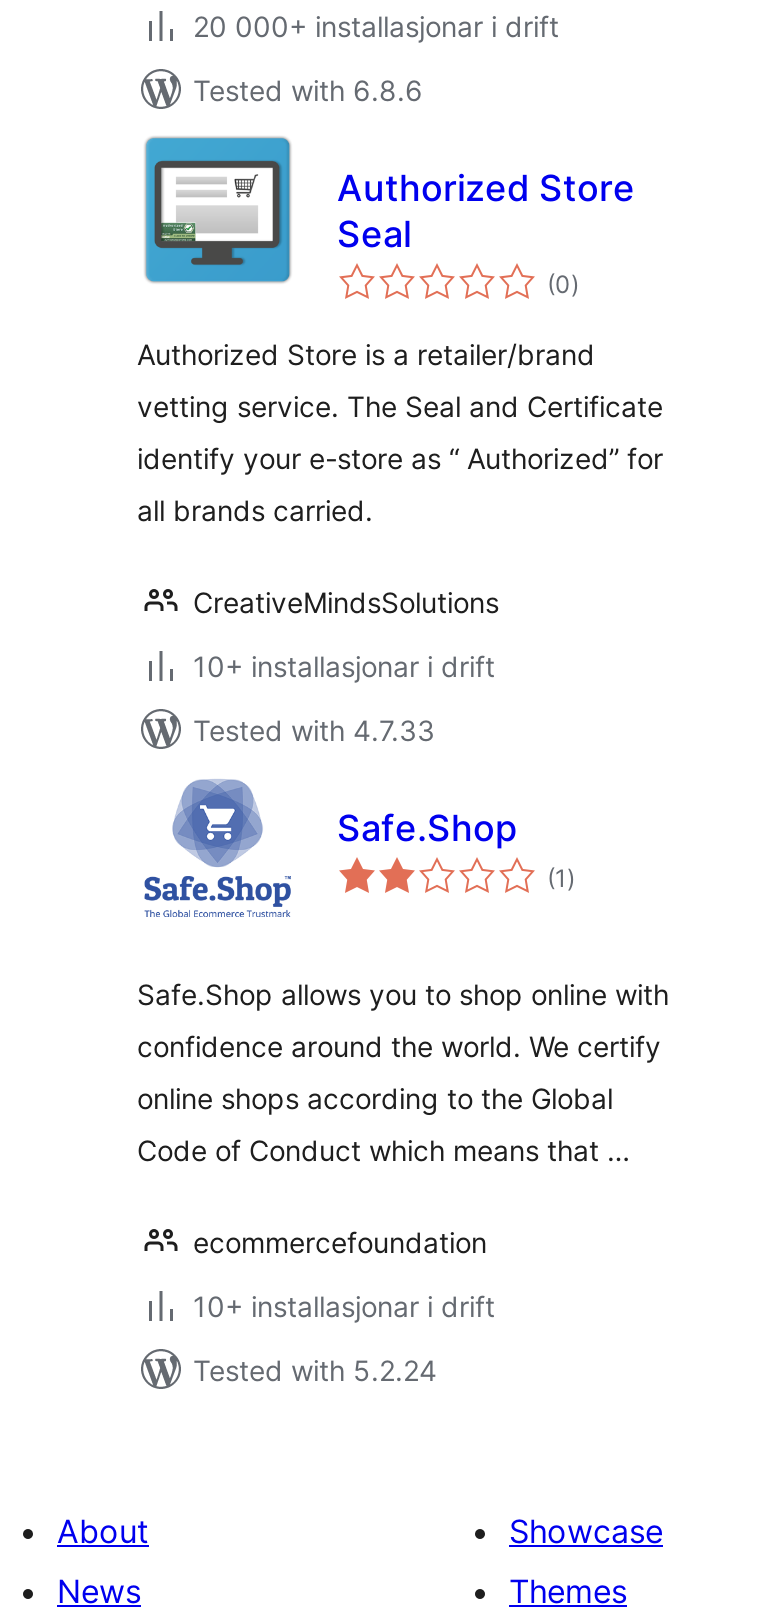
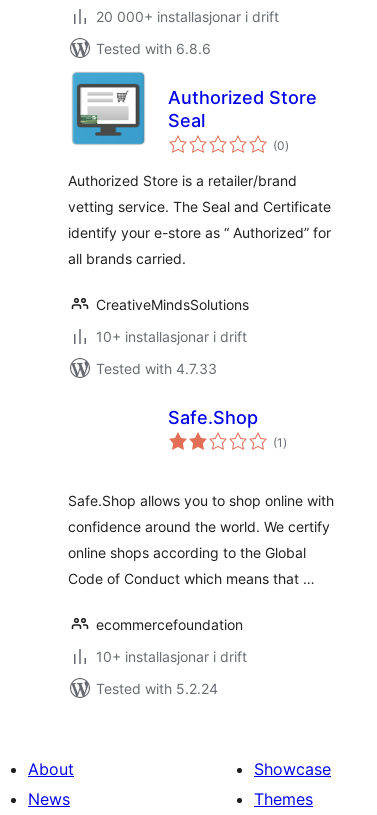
- [image]
